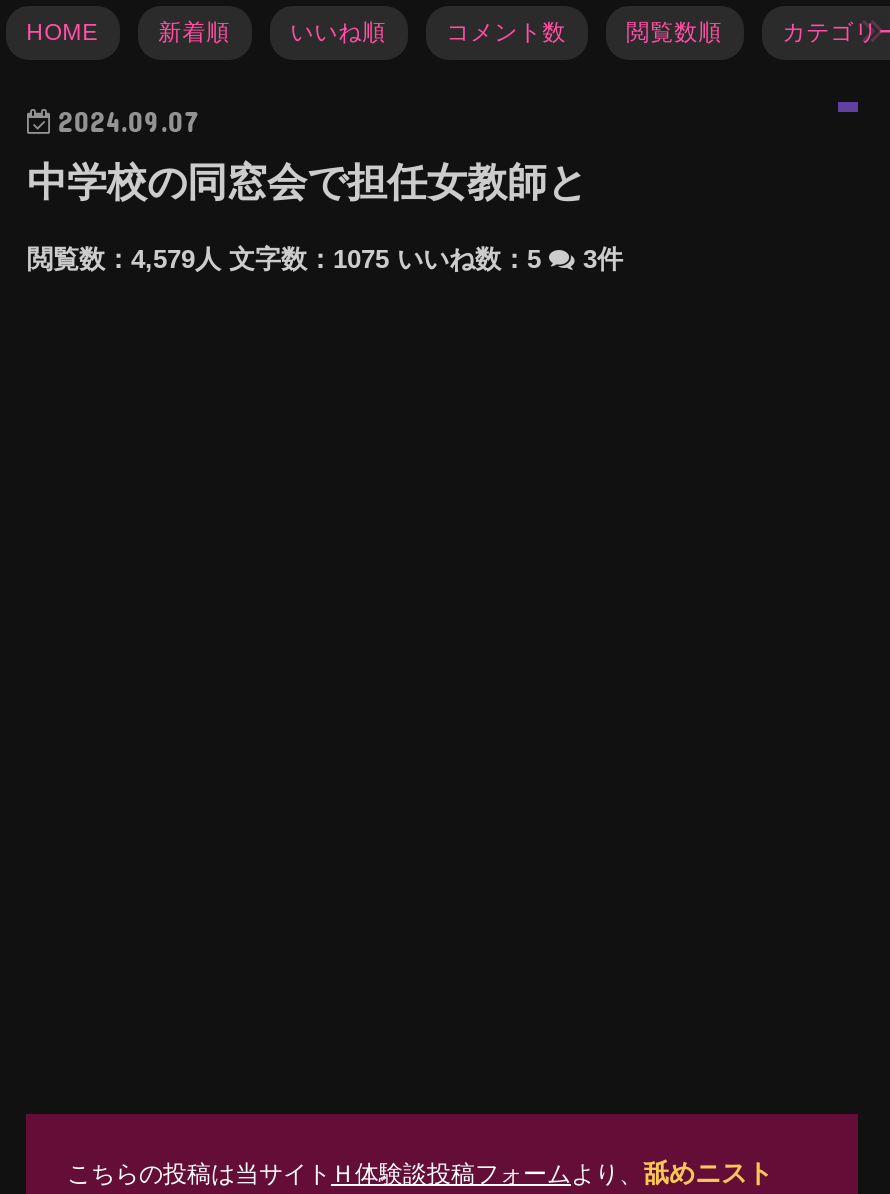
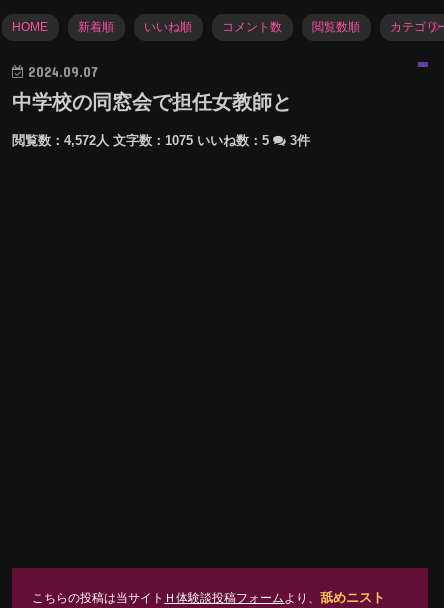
- 閲覧数：4,579人 文字数：1075 いいね数：5
+ 閲覧数：4,572人 文字数：1075 いいね数：5
